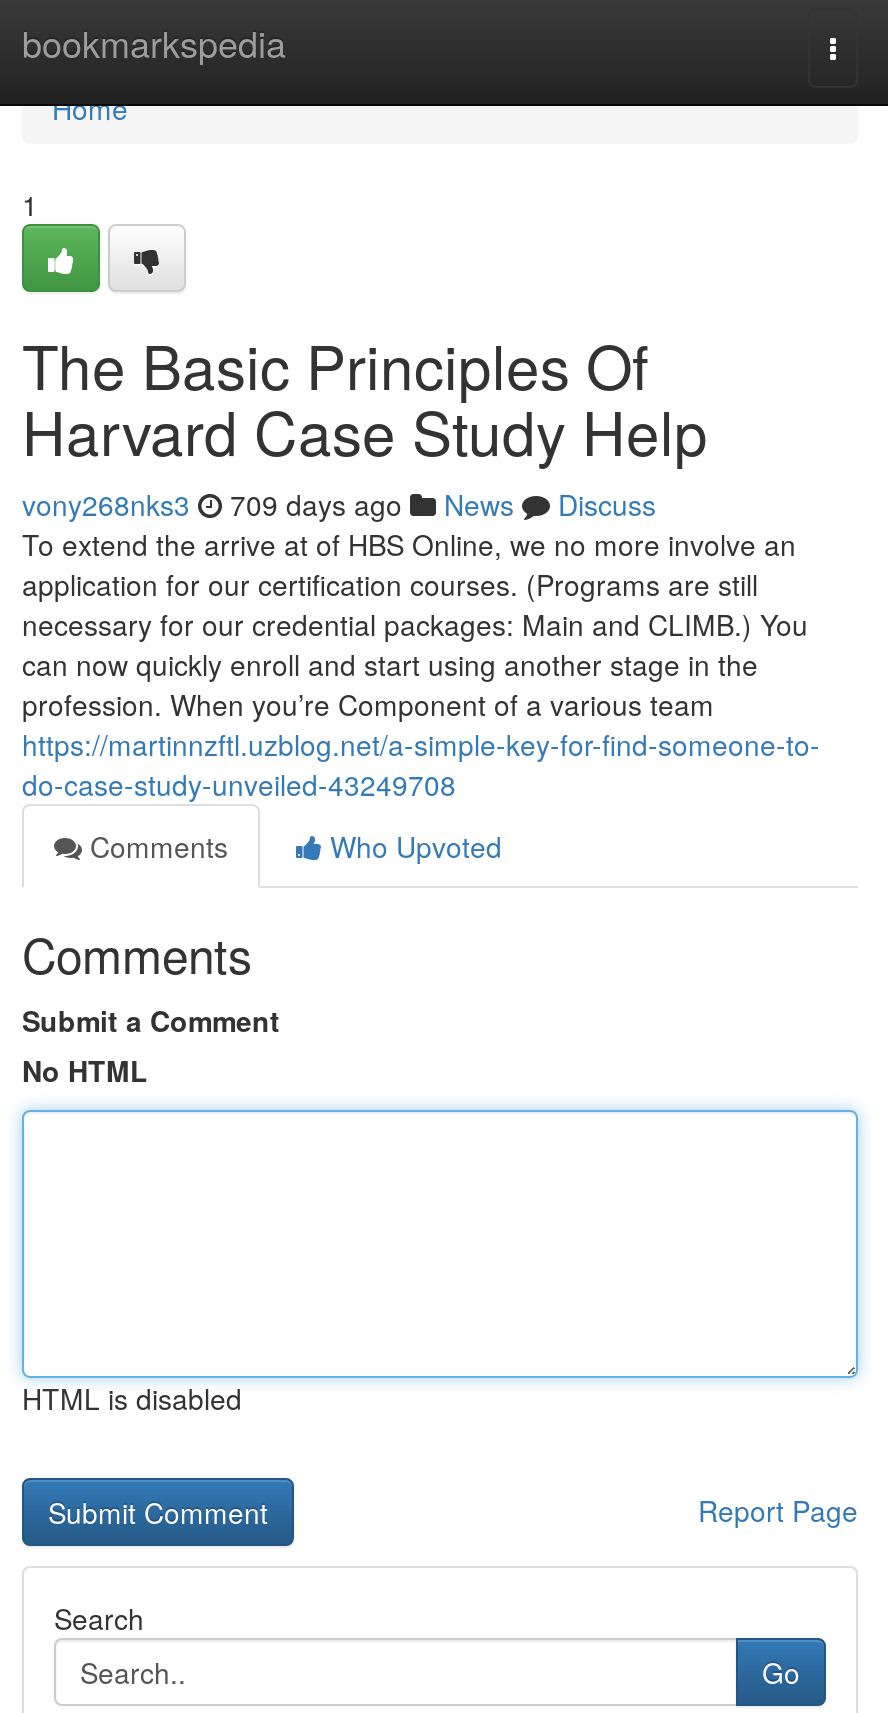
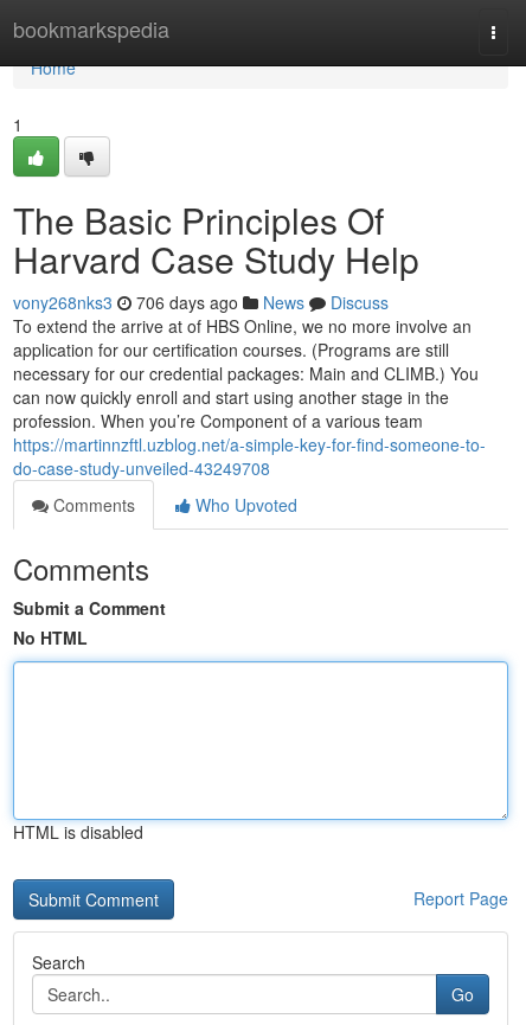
- vony268nks3 709 days ago News Discuss
+ vony268nks3 706 days ago News Discuss
